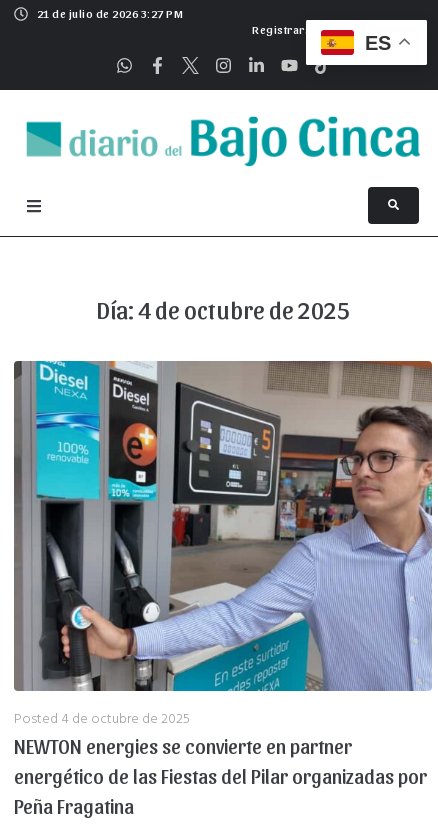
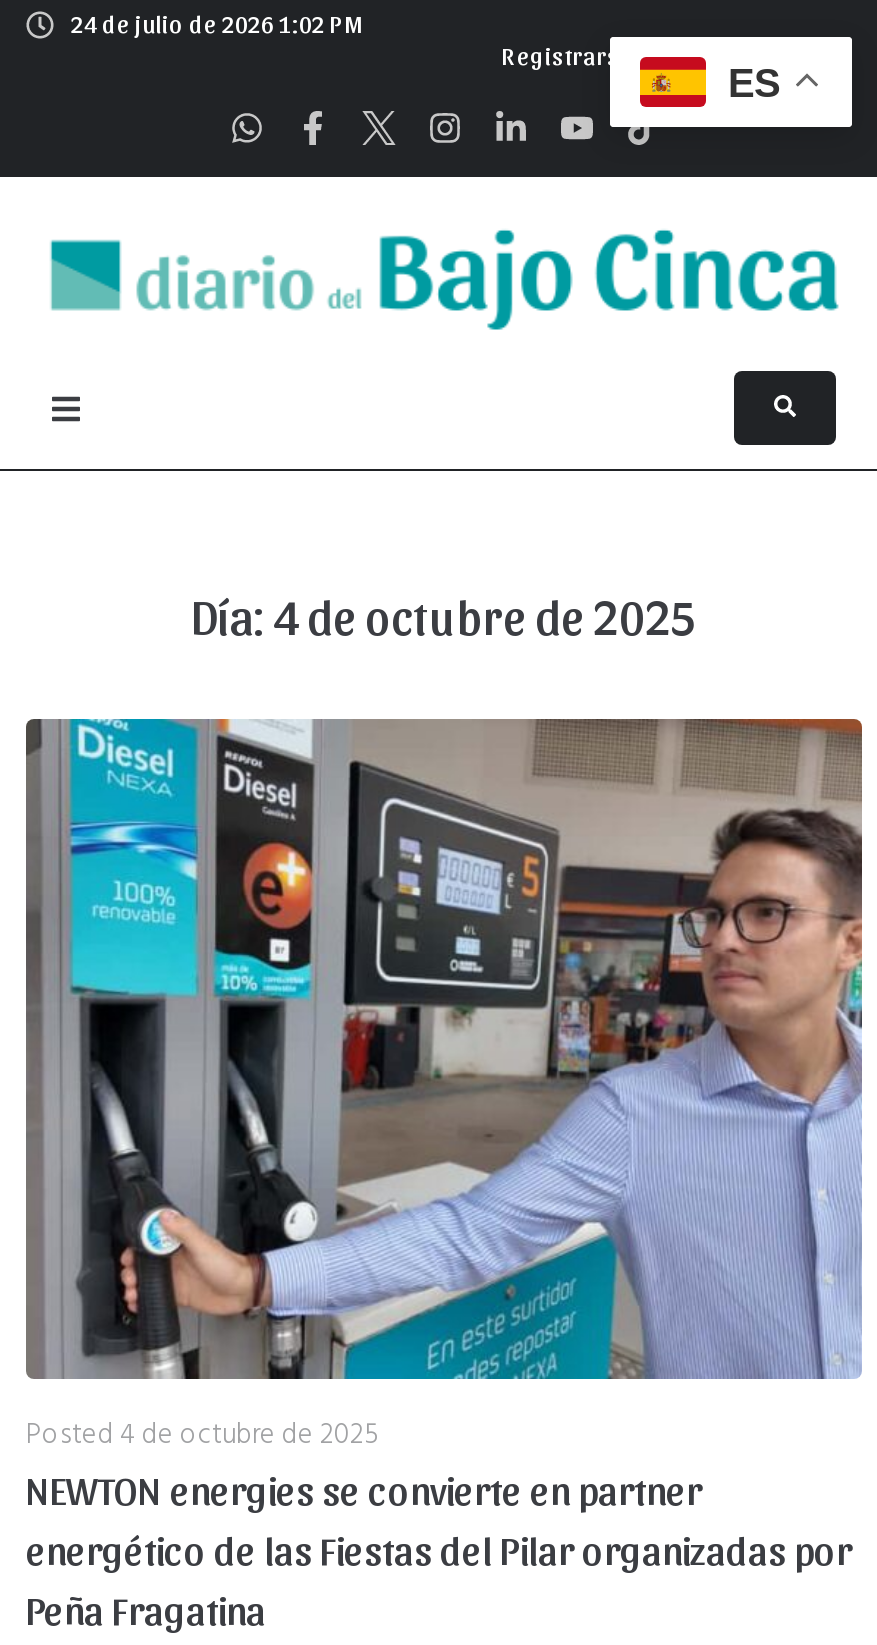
- 21 de julio de 2026 3:27 PM
+ 24 de julio de 2026 1:02 PM
